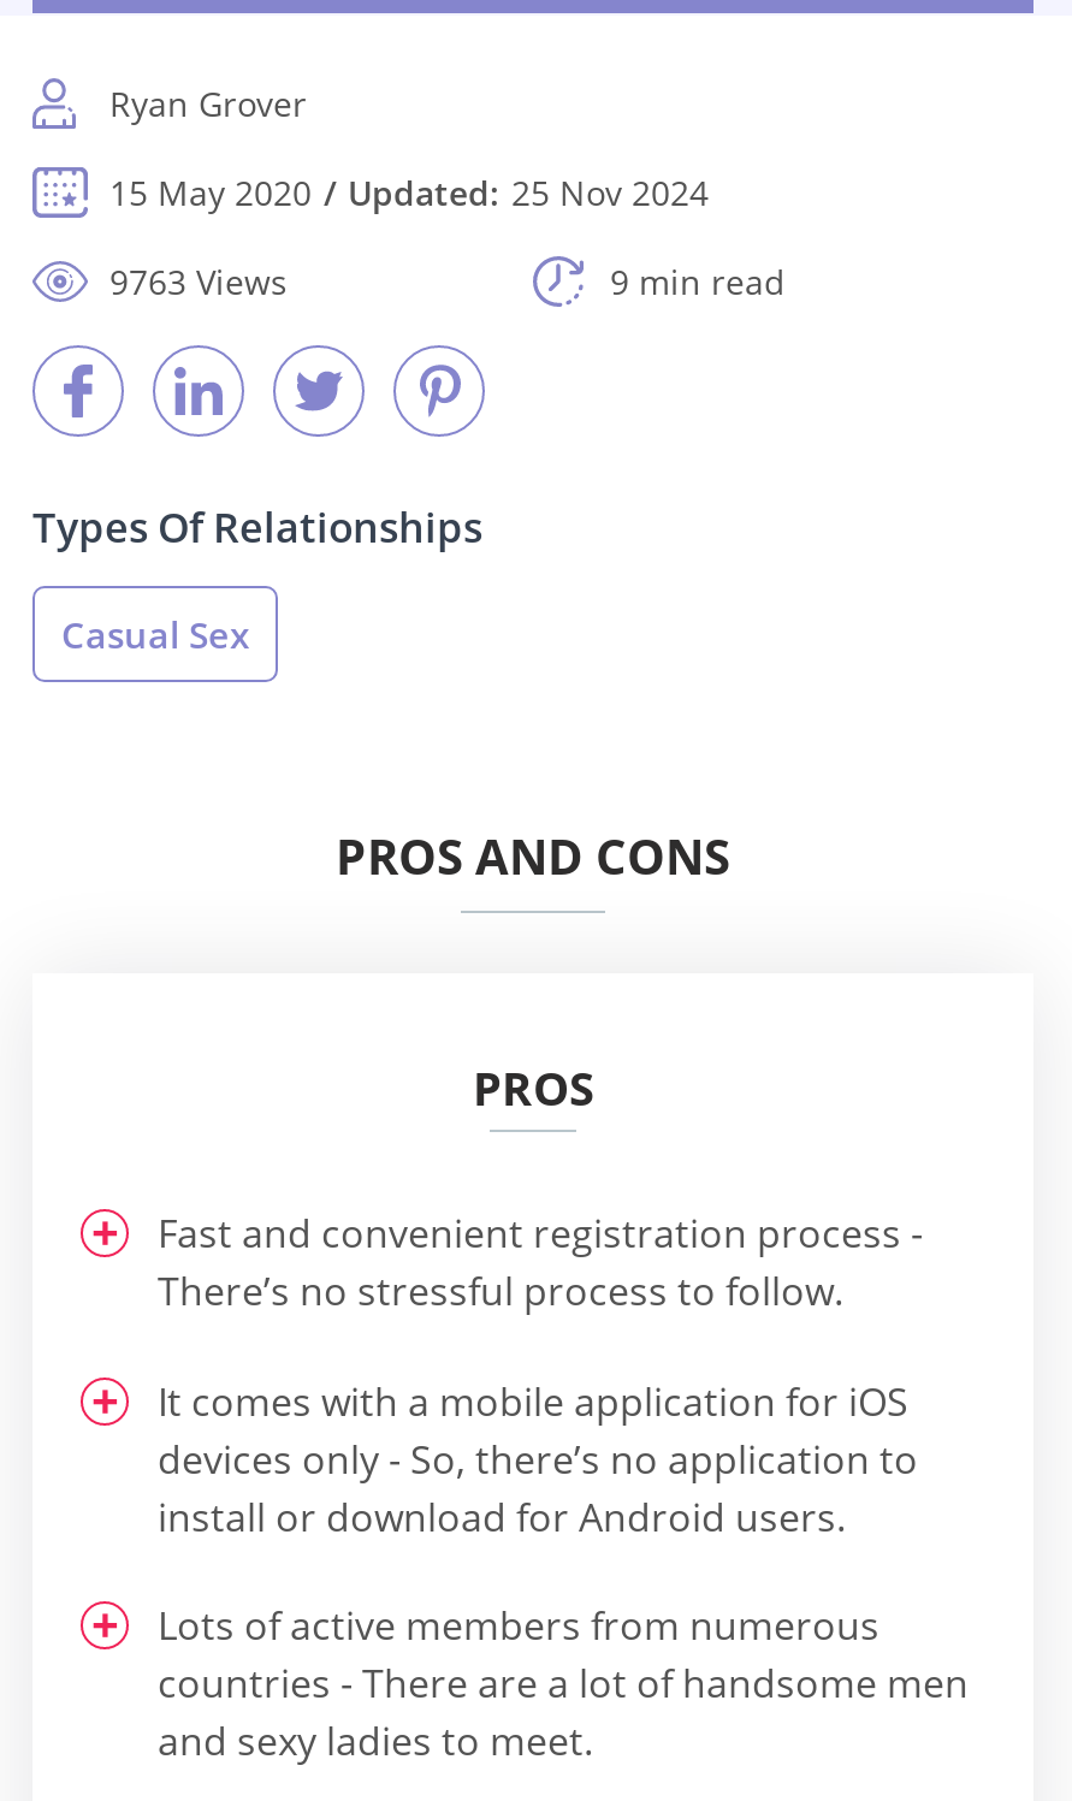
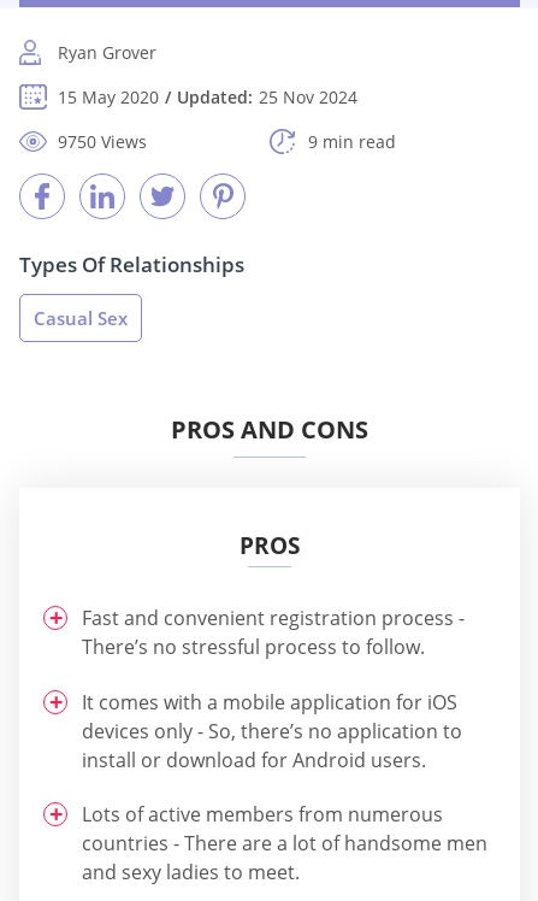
- 9763 Views
+ 9750 Views
